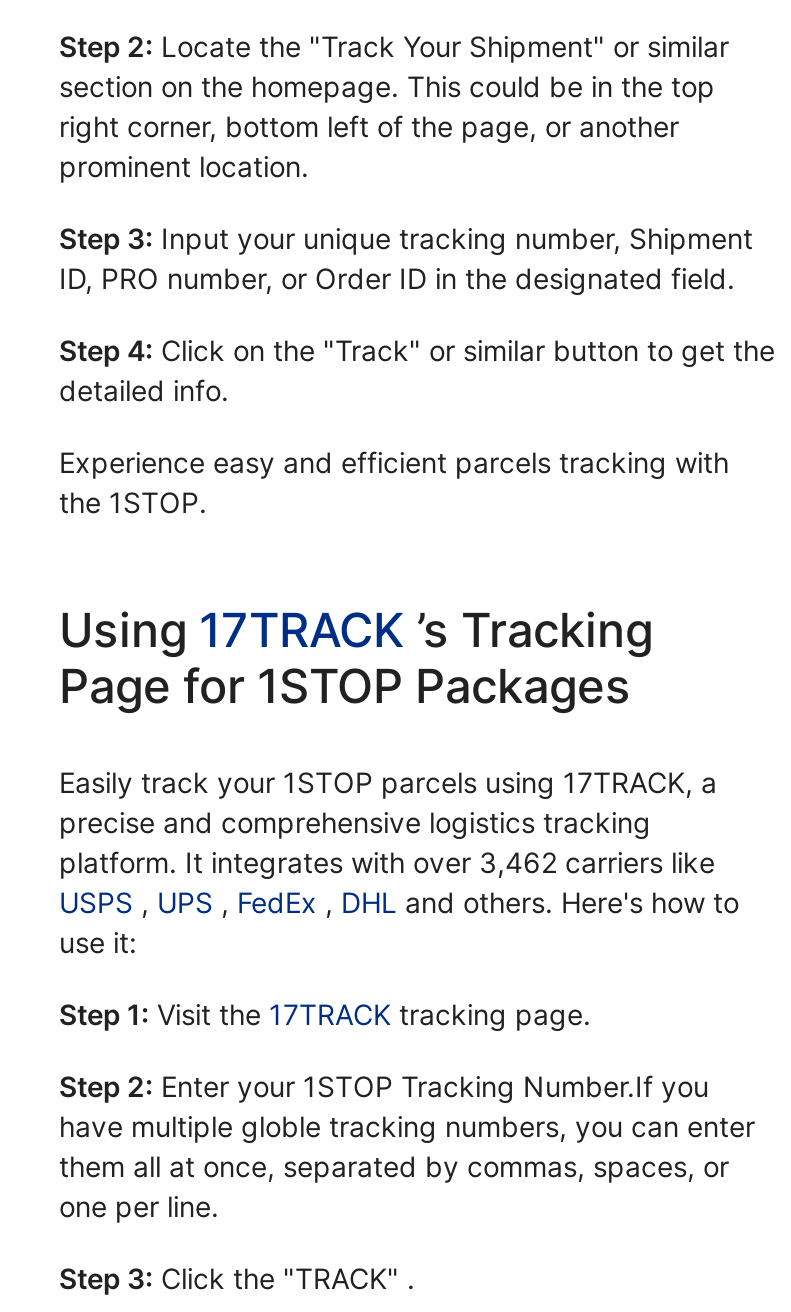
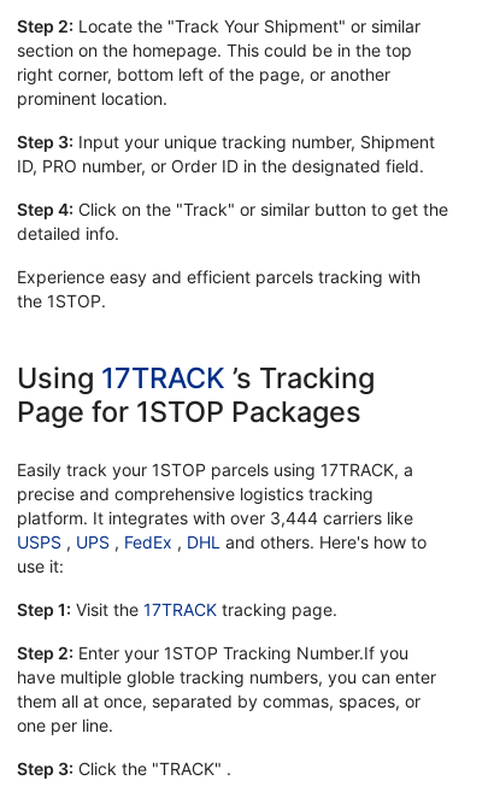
- platform. It integrates with over 3,462 carriers like
+ platform. It integrates with over 3,444 carriers like
